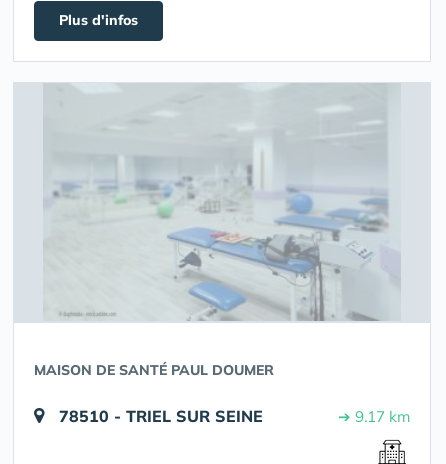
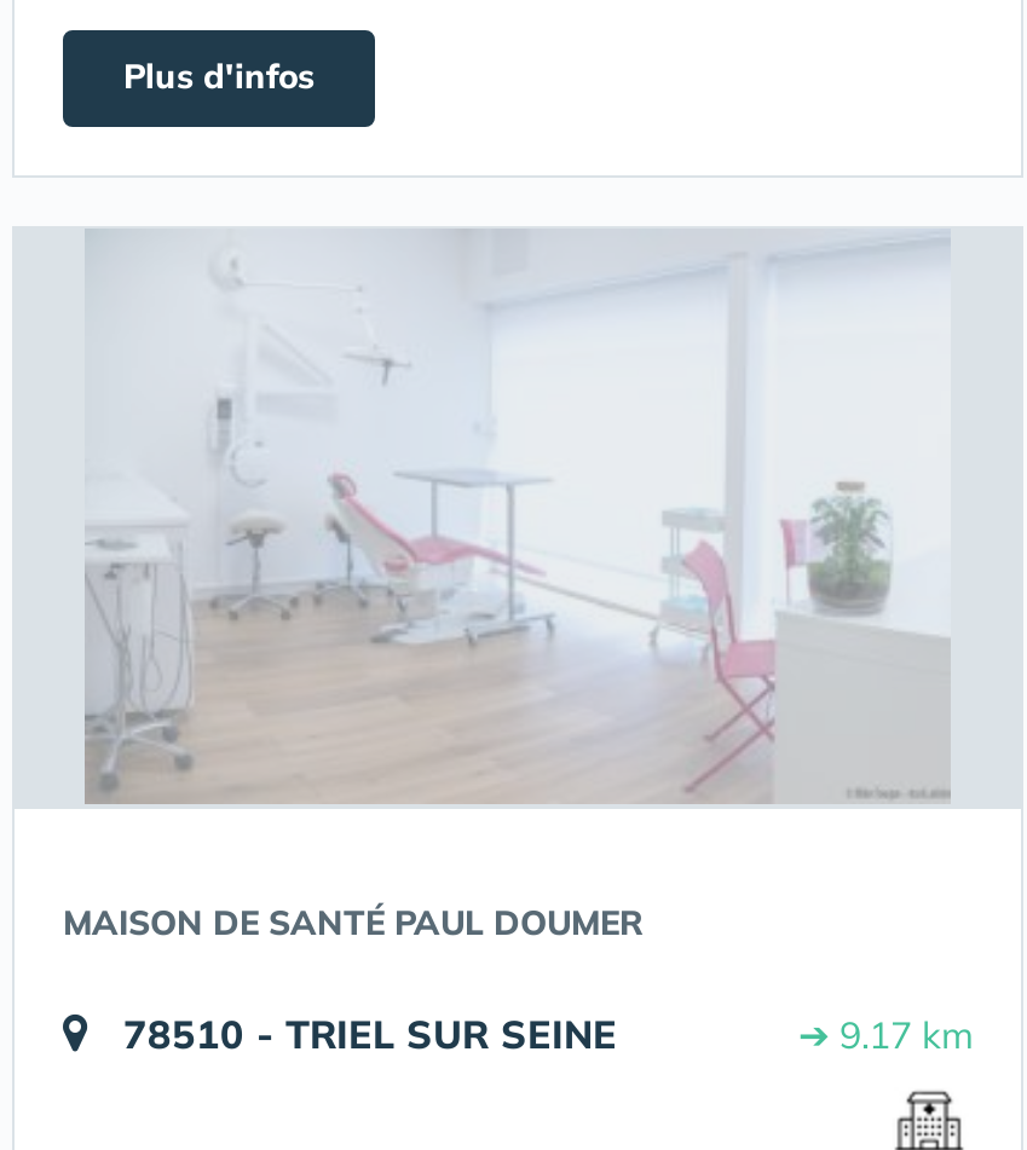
- [image]
+ [image]
